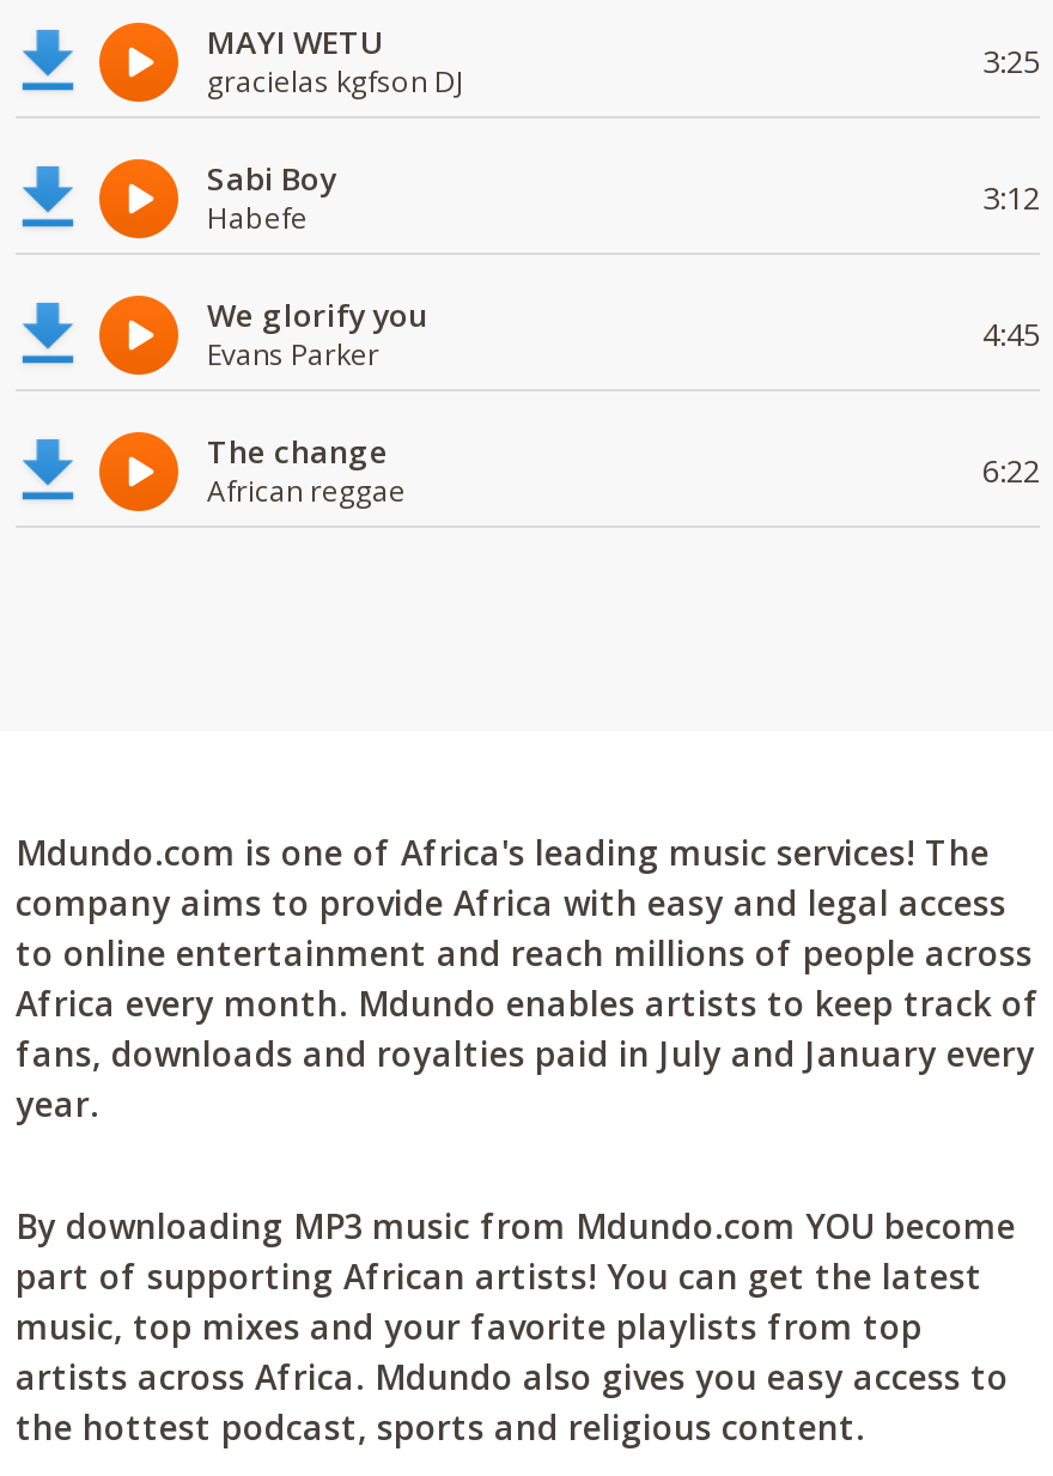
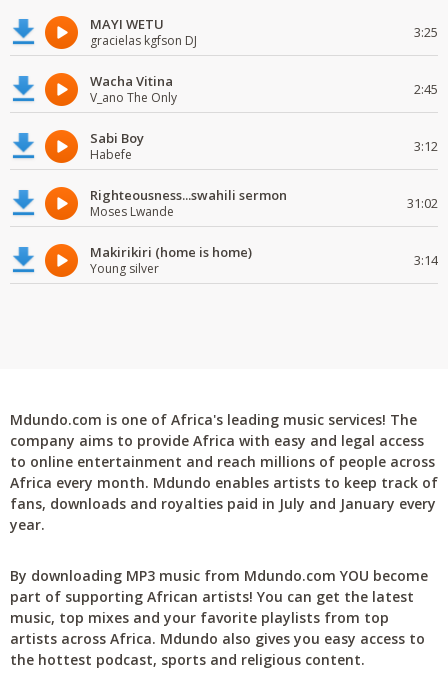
+ Wacha Vitina
+ V_ano The Only
+ 2:45

- We glorify you
- Evans Parker
- 4:45
+ Righteousness...swahili sermon
+ Moses Lwande
+ 31:02

- The change
- African reggae
- 6:22
+ Makirikiri (home is home)
+ Young silver
+ 3:14
